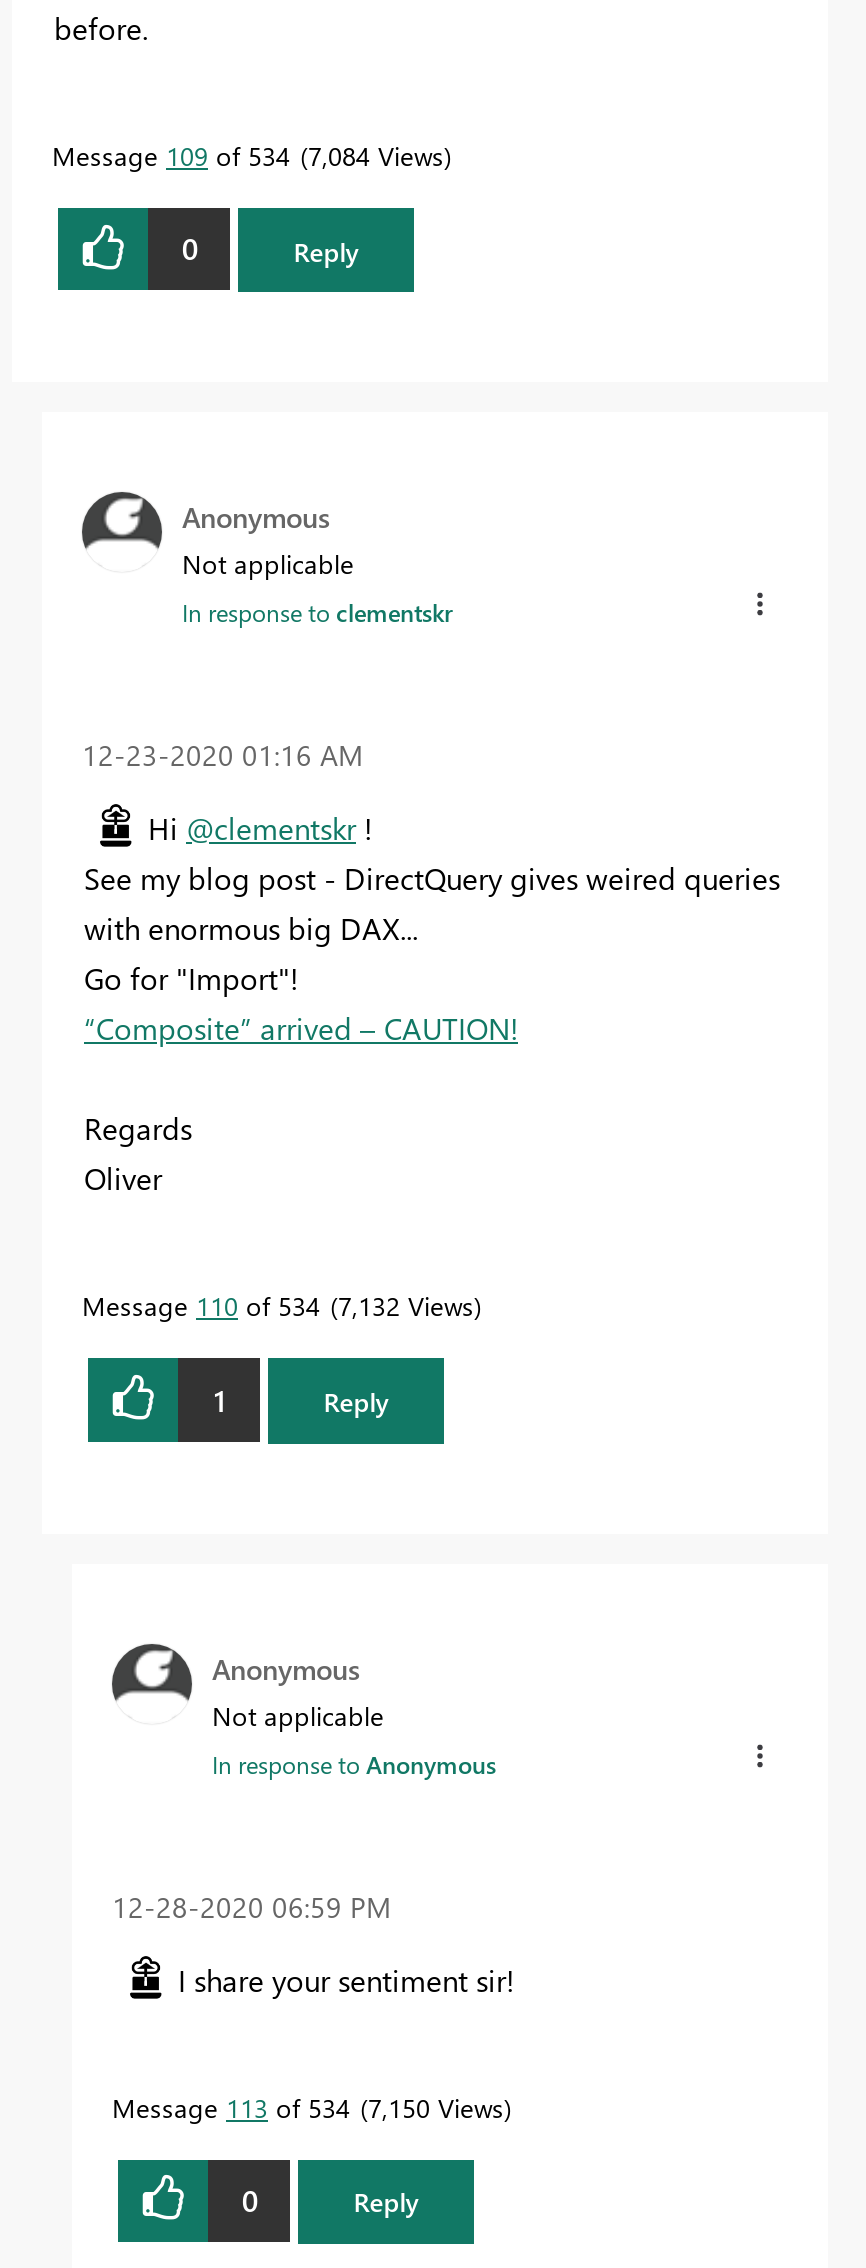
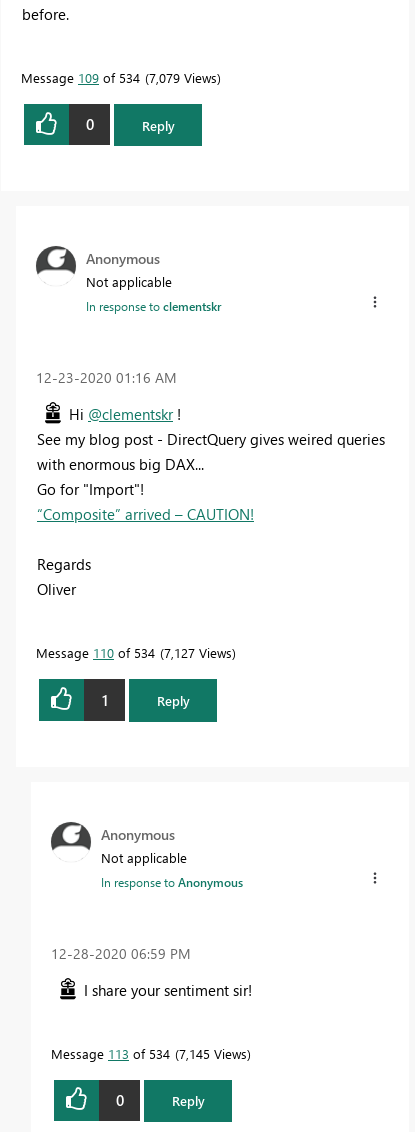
- Message 109 of 534 7,084 Views
+ Message 109 of 534 7,079 Views

- Message 110 of 534 7,132 Views
+ Message 110 of 534 7,127 Views

- Message 113 of 534 7,150 Views
+ Message 113 of 534 7,145 Views
